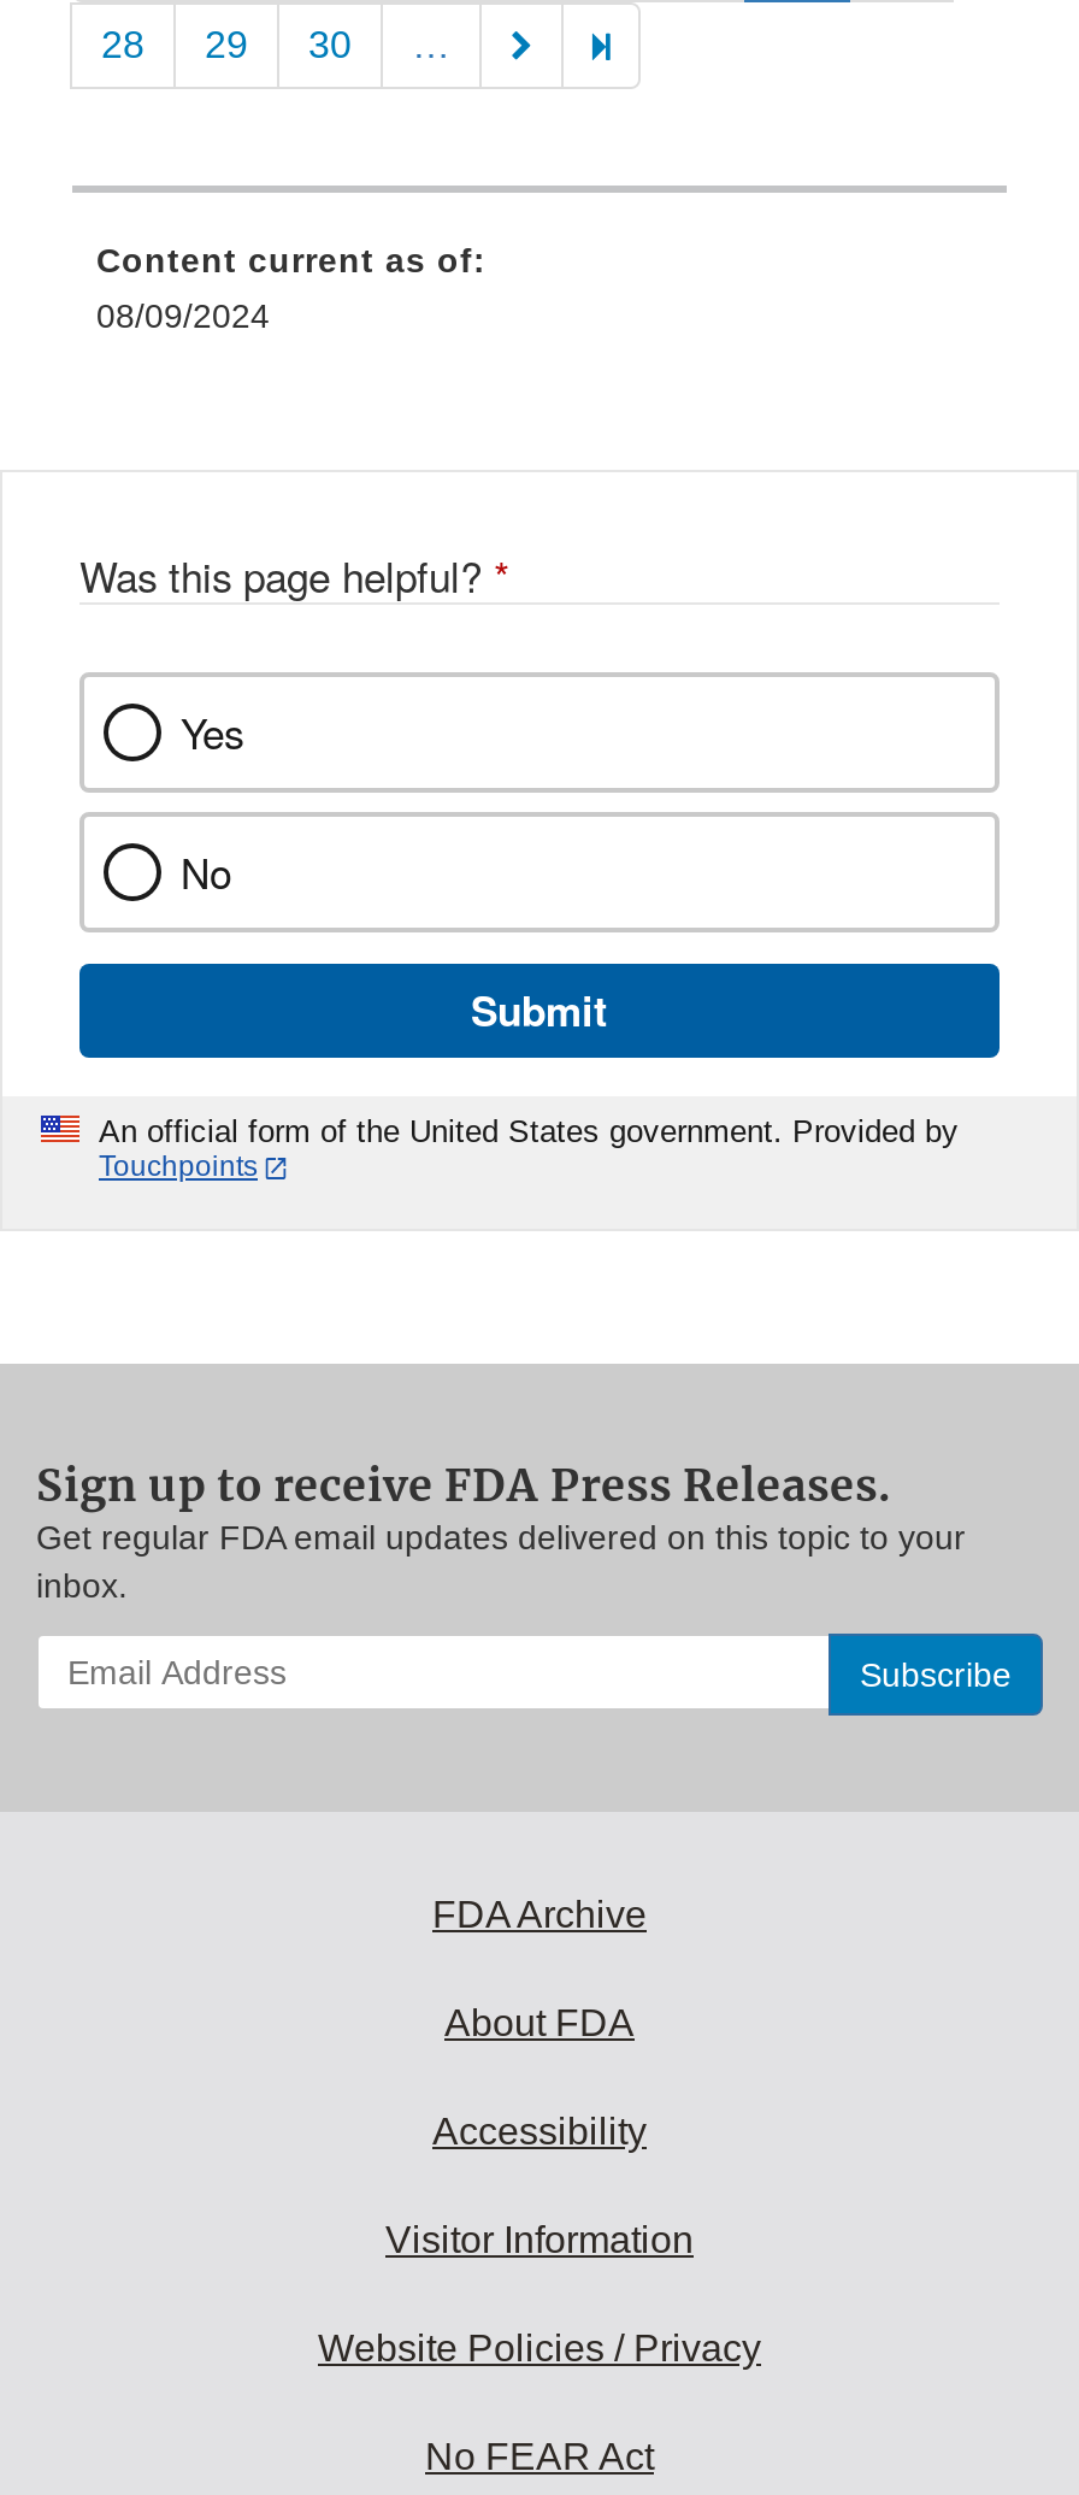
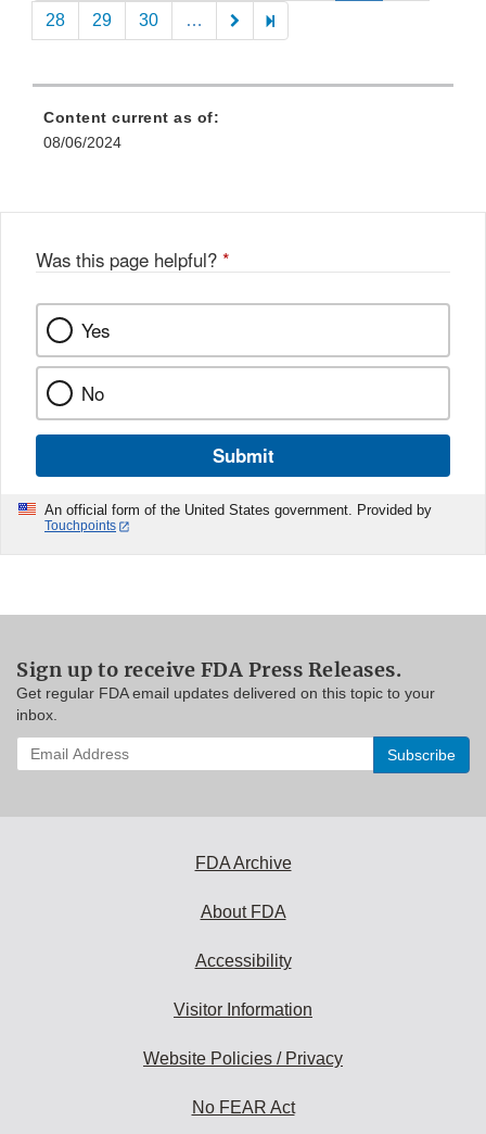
- 08/09/2024
+ 08/06/2024
